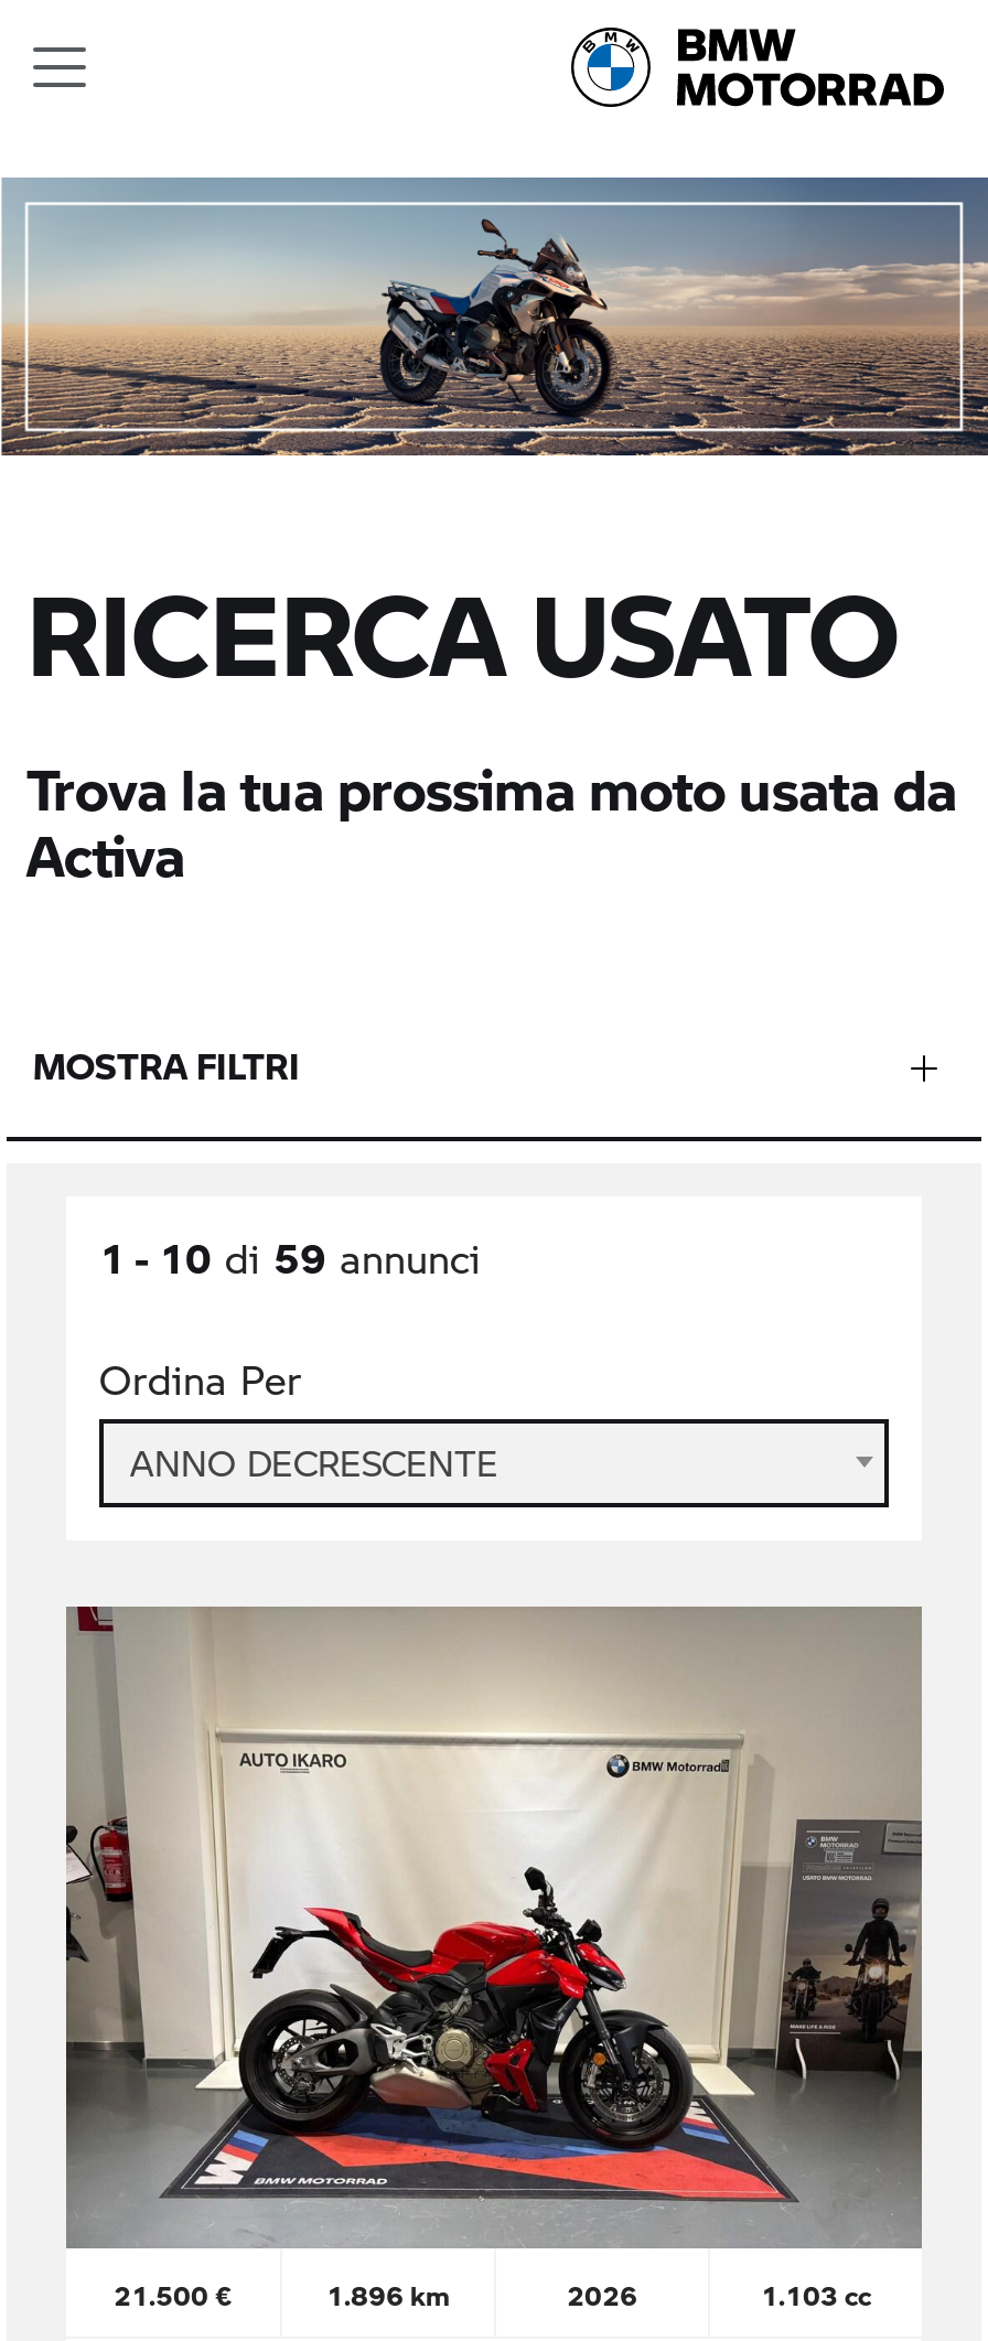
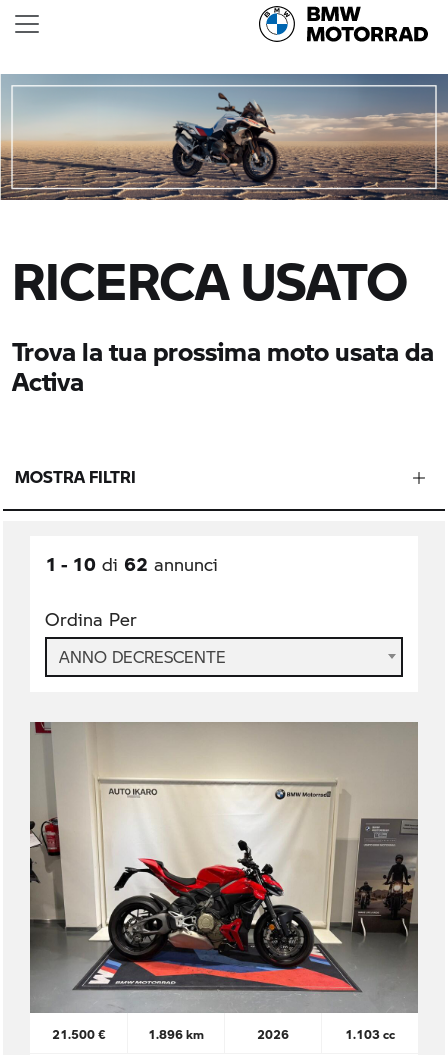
- 1 - 10 di 59 annunci
+ 1 - 10 di 62 annunci
